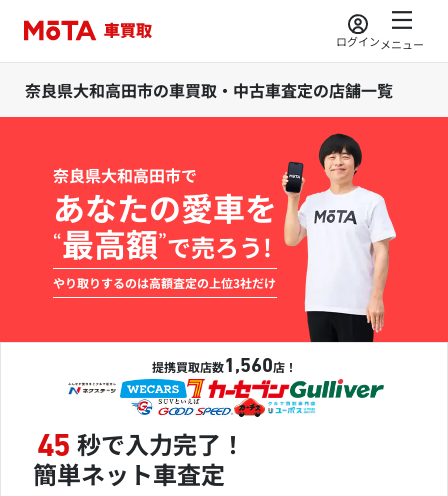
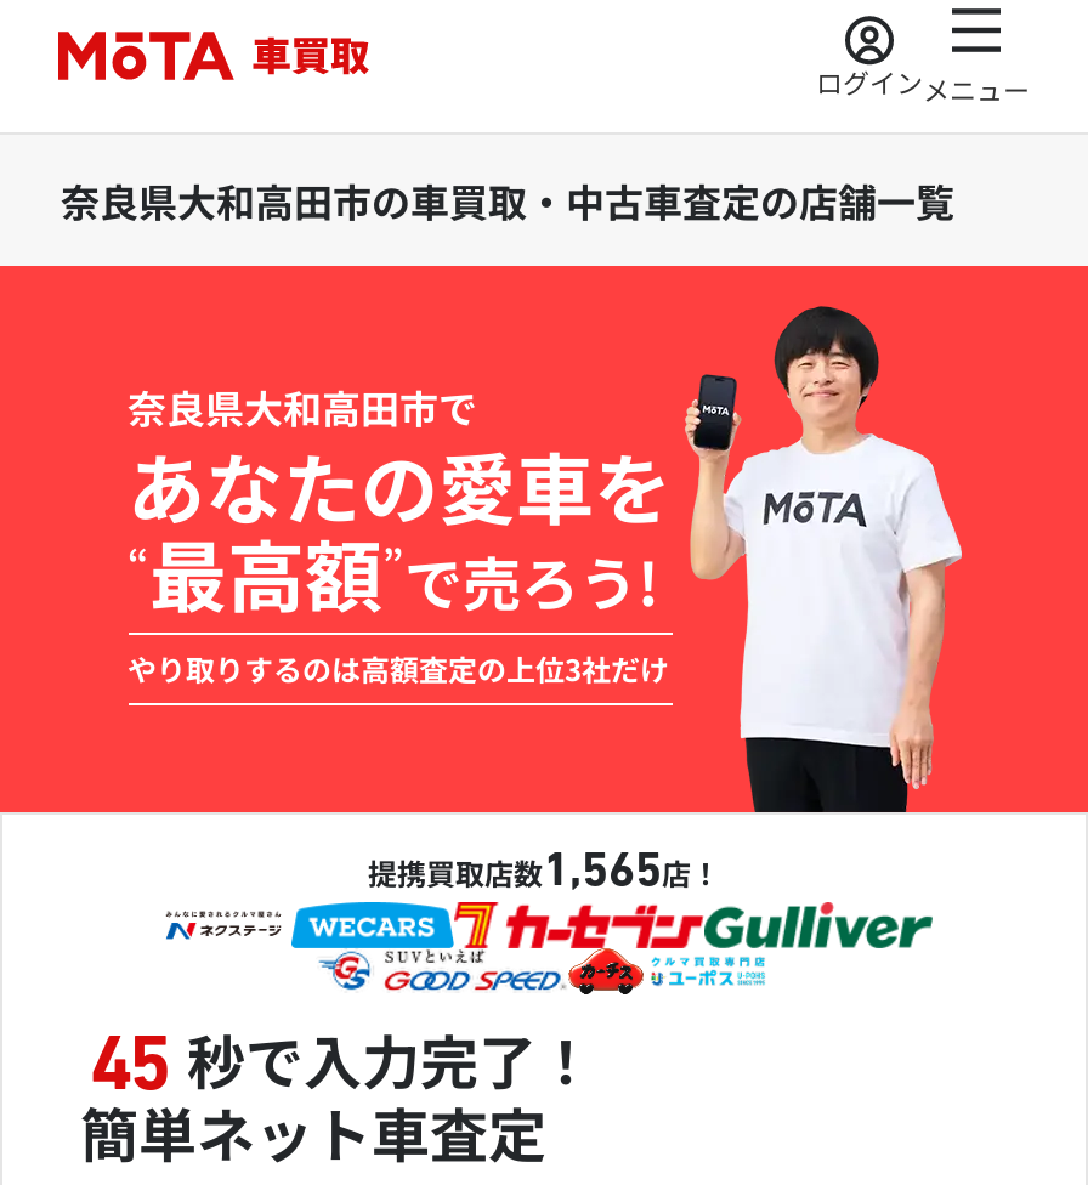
- 提携買取店数1,560店！
+ 提携買取店数1,565店！
